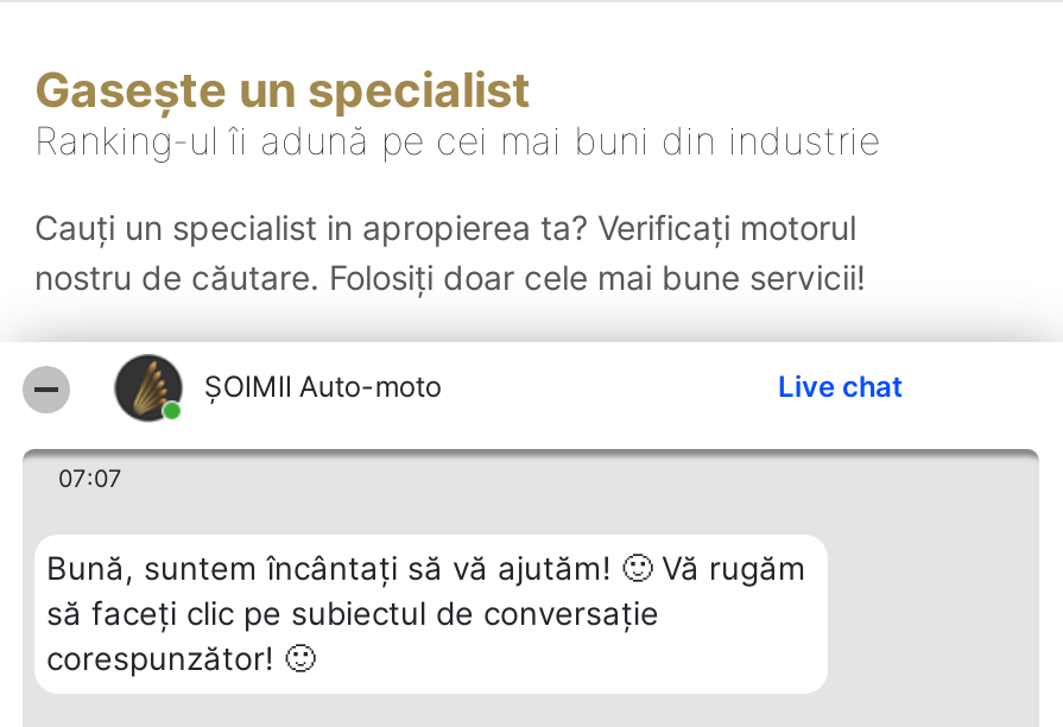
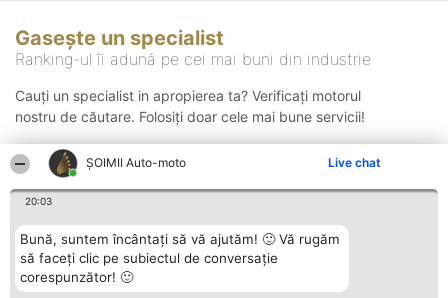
- 07:07
+ 20:03
